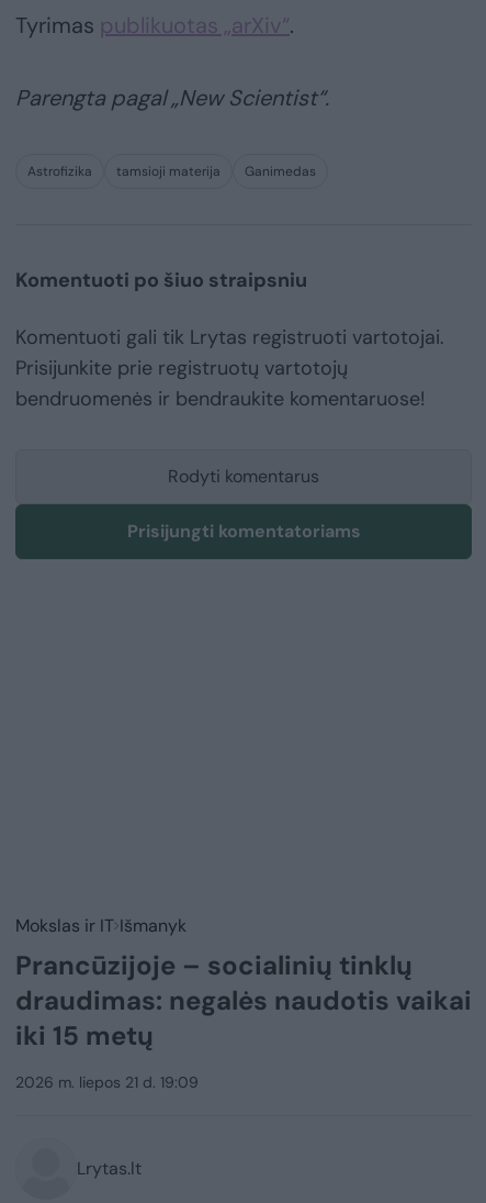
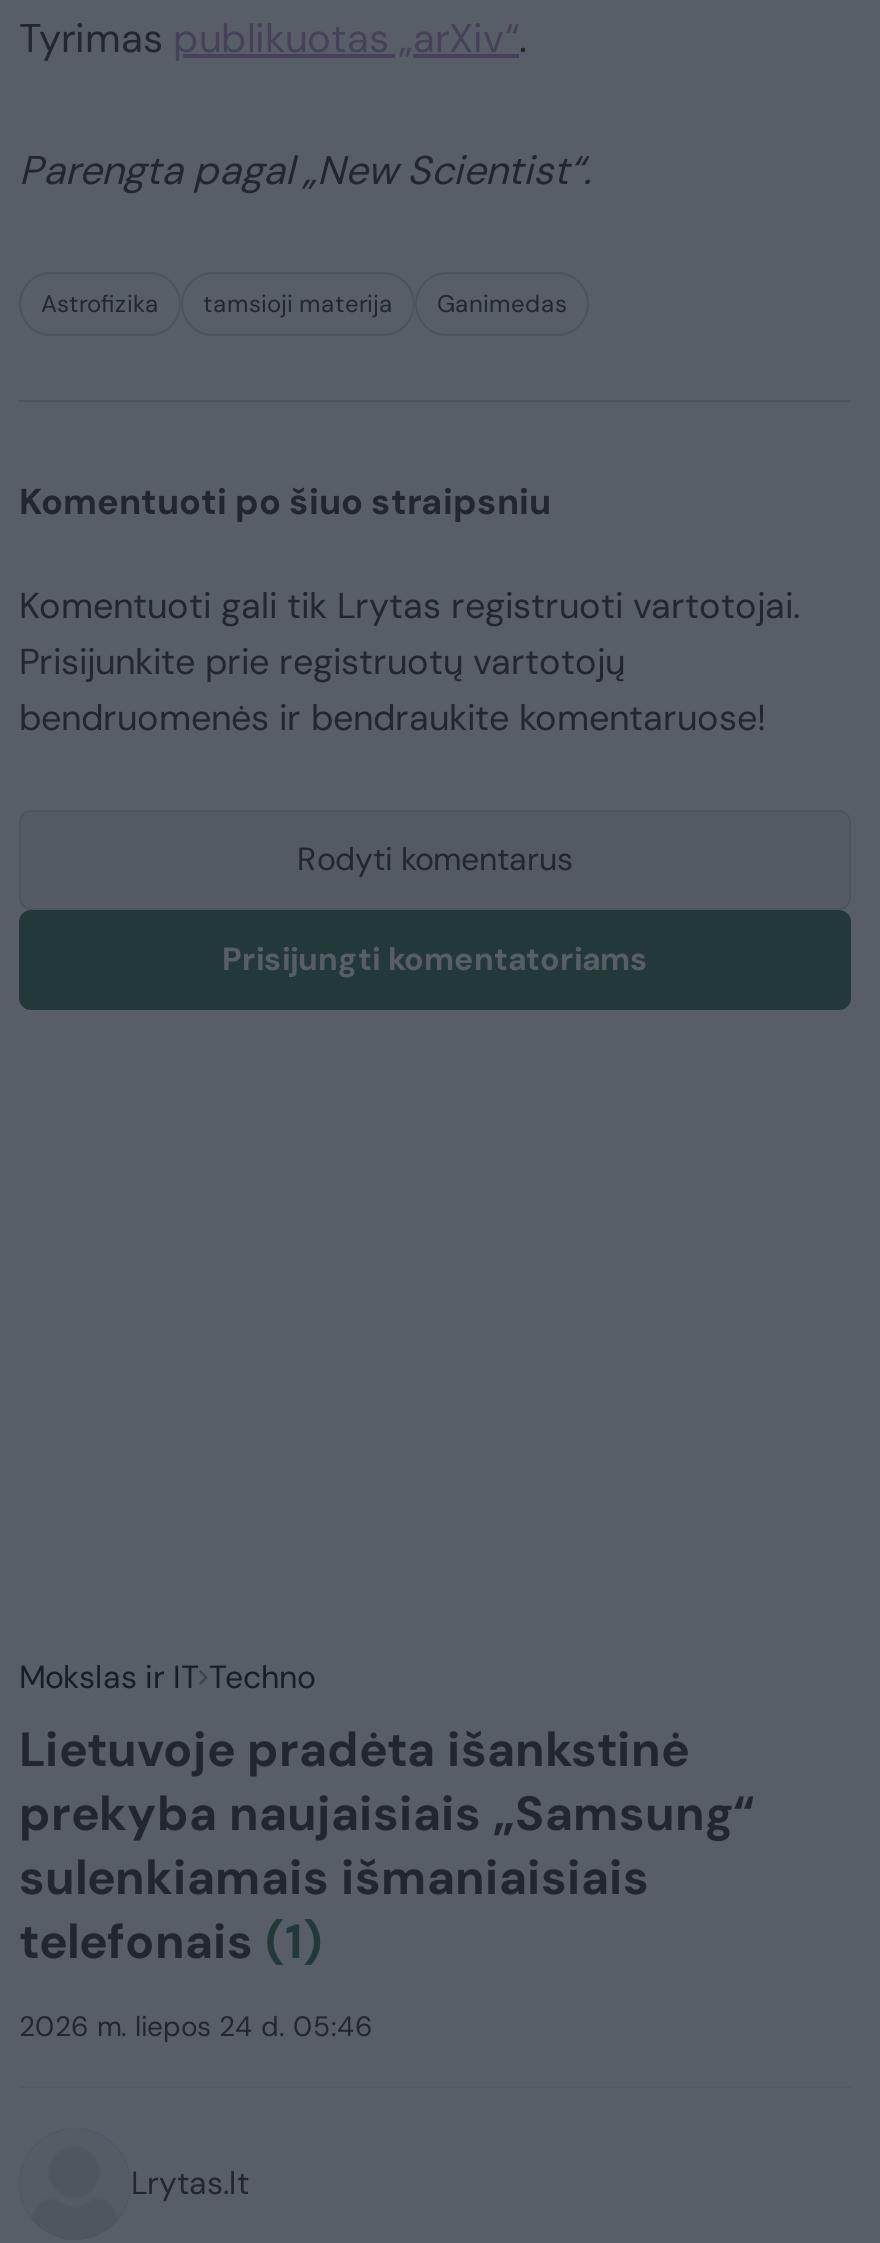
- Mokslas ir IT Išmanyk
- Prancūzijoje – socialinių tinklų
- draudimas: negalės naudotis vaikai
- iki 15 metų
+ Mokslas ir IT Techno
+ Lietuvoje pradėta išankstinė
+ prekyba naujaisiais „Samsung“
+ sulenkiamais išmaniaisiais
+ telefonais (1)

- 2026 m. liepos 21 d. 19:09
+ 2026 m. liepos 24 d. 05:46
